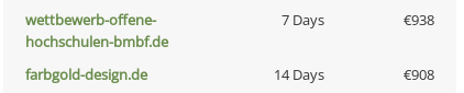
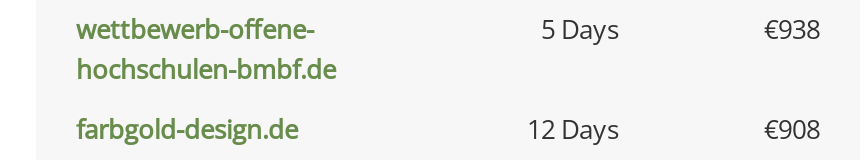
- 7 Days
+ 5 Days

- 14 Days
+ 12 Days
